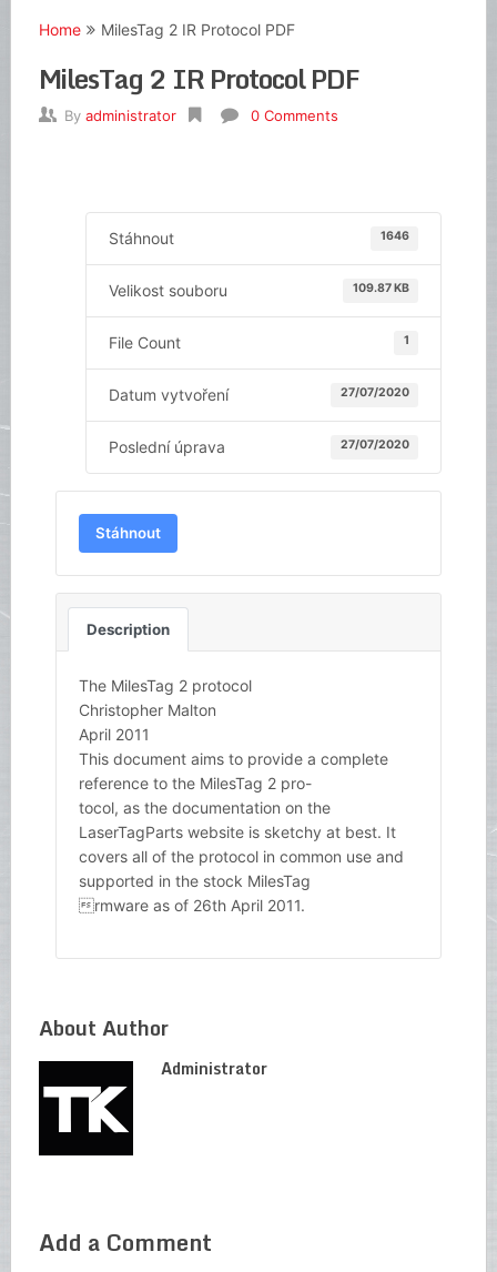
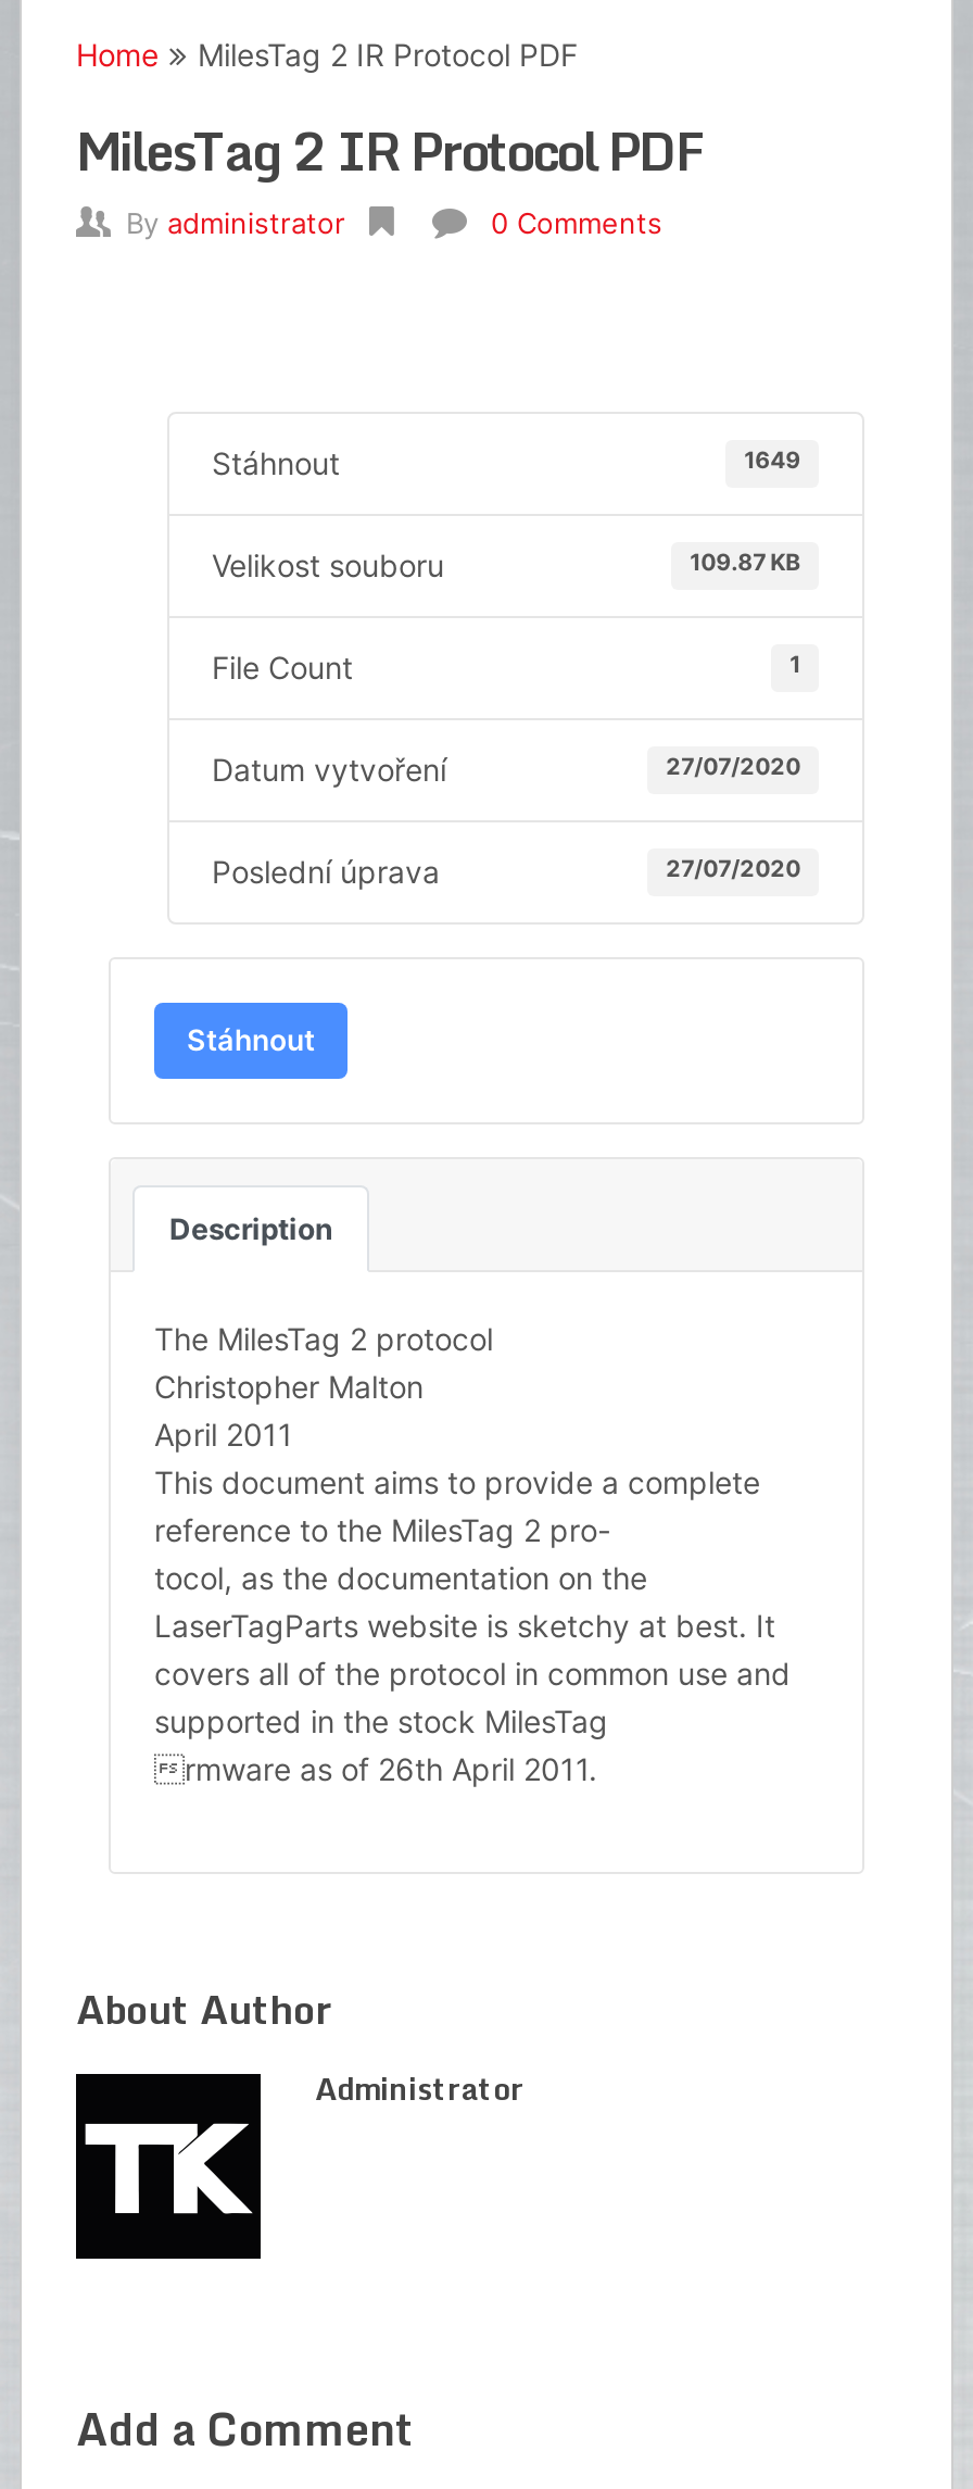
- 1646
+ 1649
